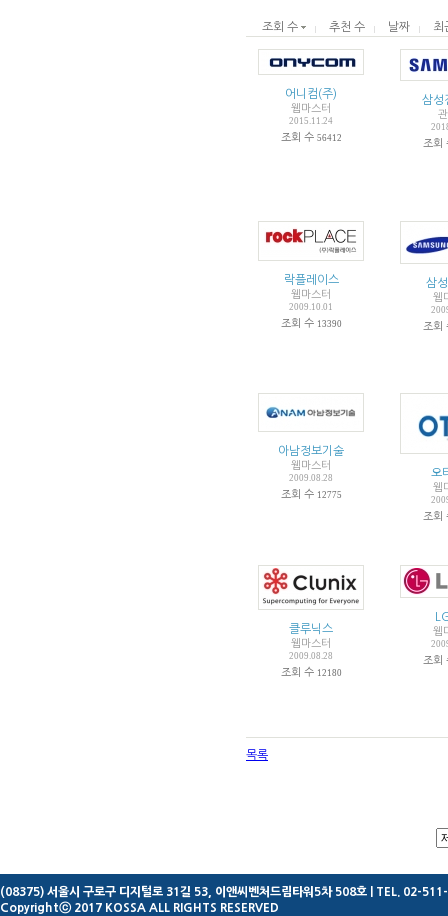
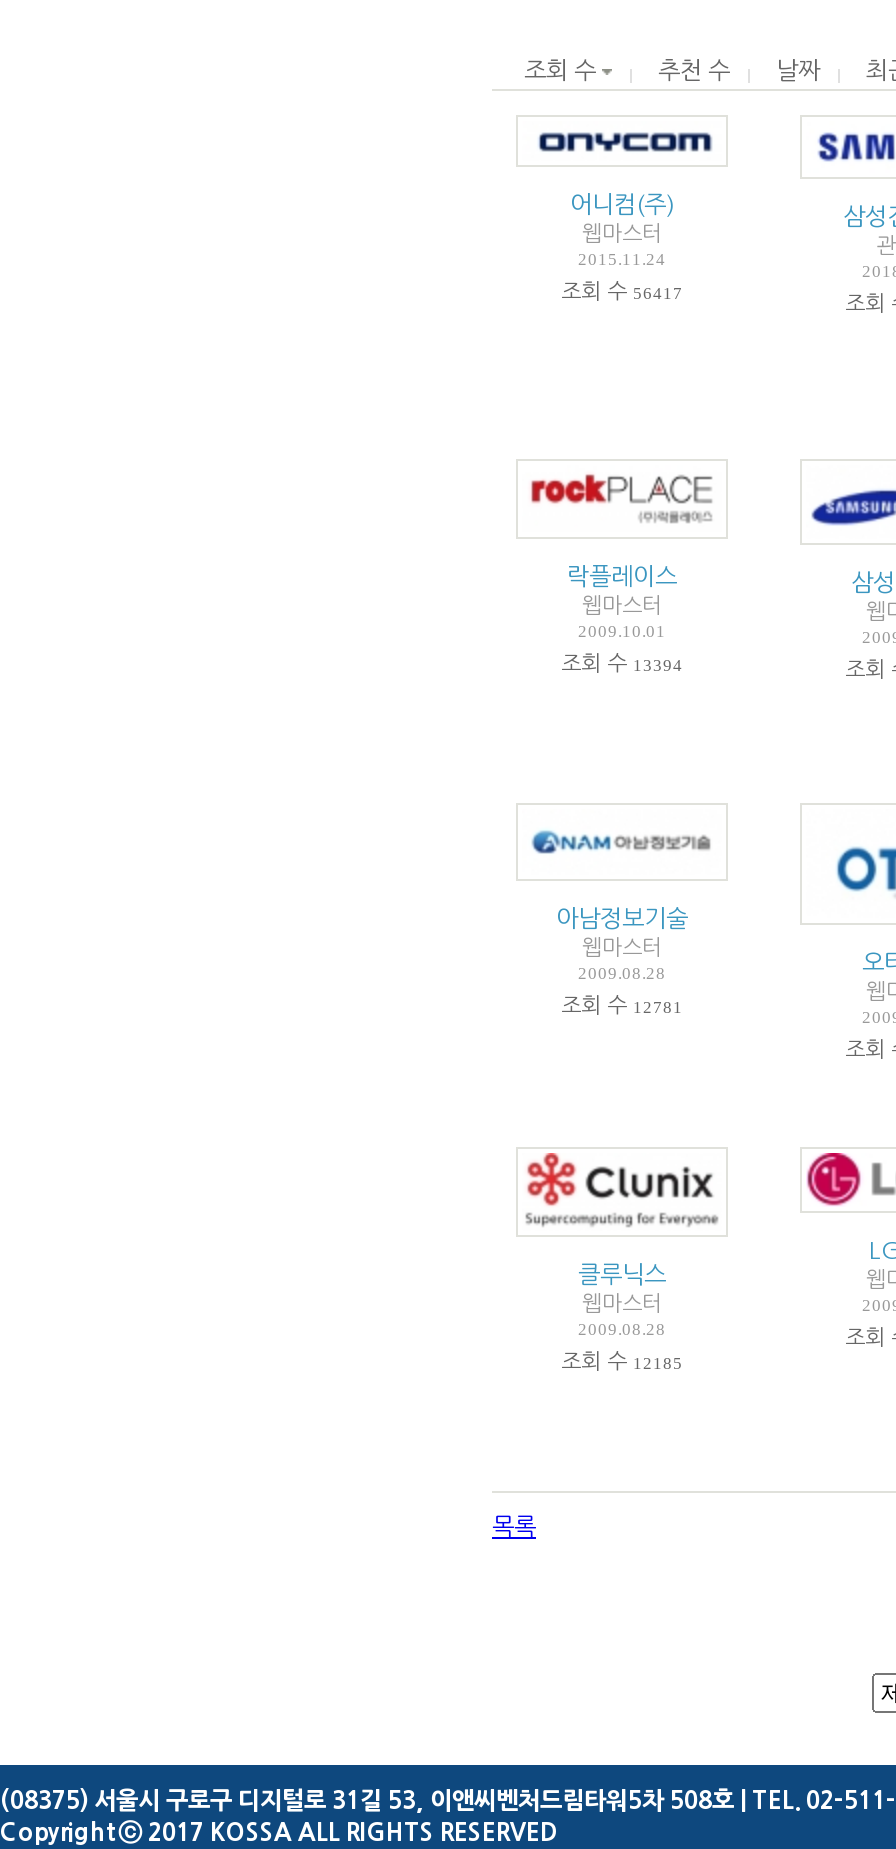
- 조회 수 56412
+ 조회 수 56417

- 조회 수 13390
+ 조회 수 13394

- 조회 수 12775
+ 조회 수 12781

- 조회 수 12180
+ 조회 수 12185
